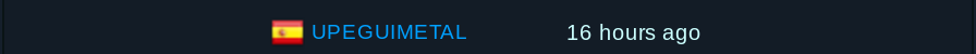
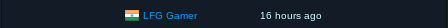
- UPEGUIMETAL
+ LFG Gamer
